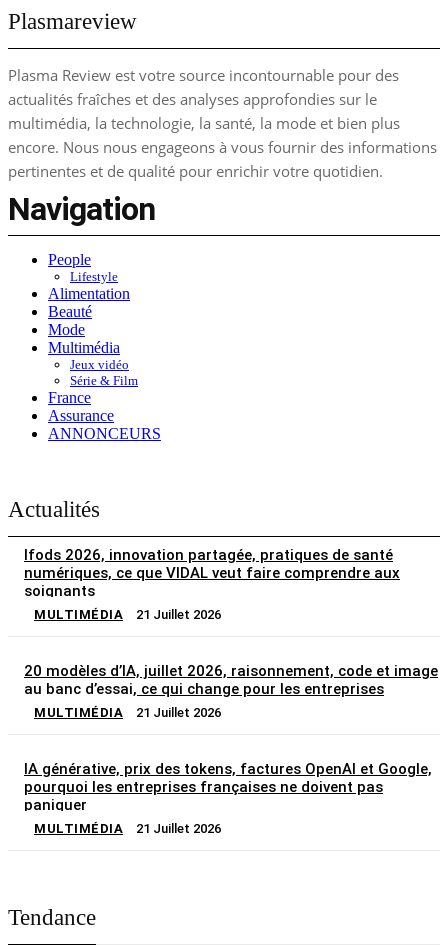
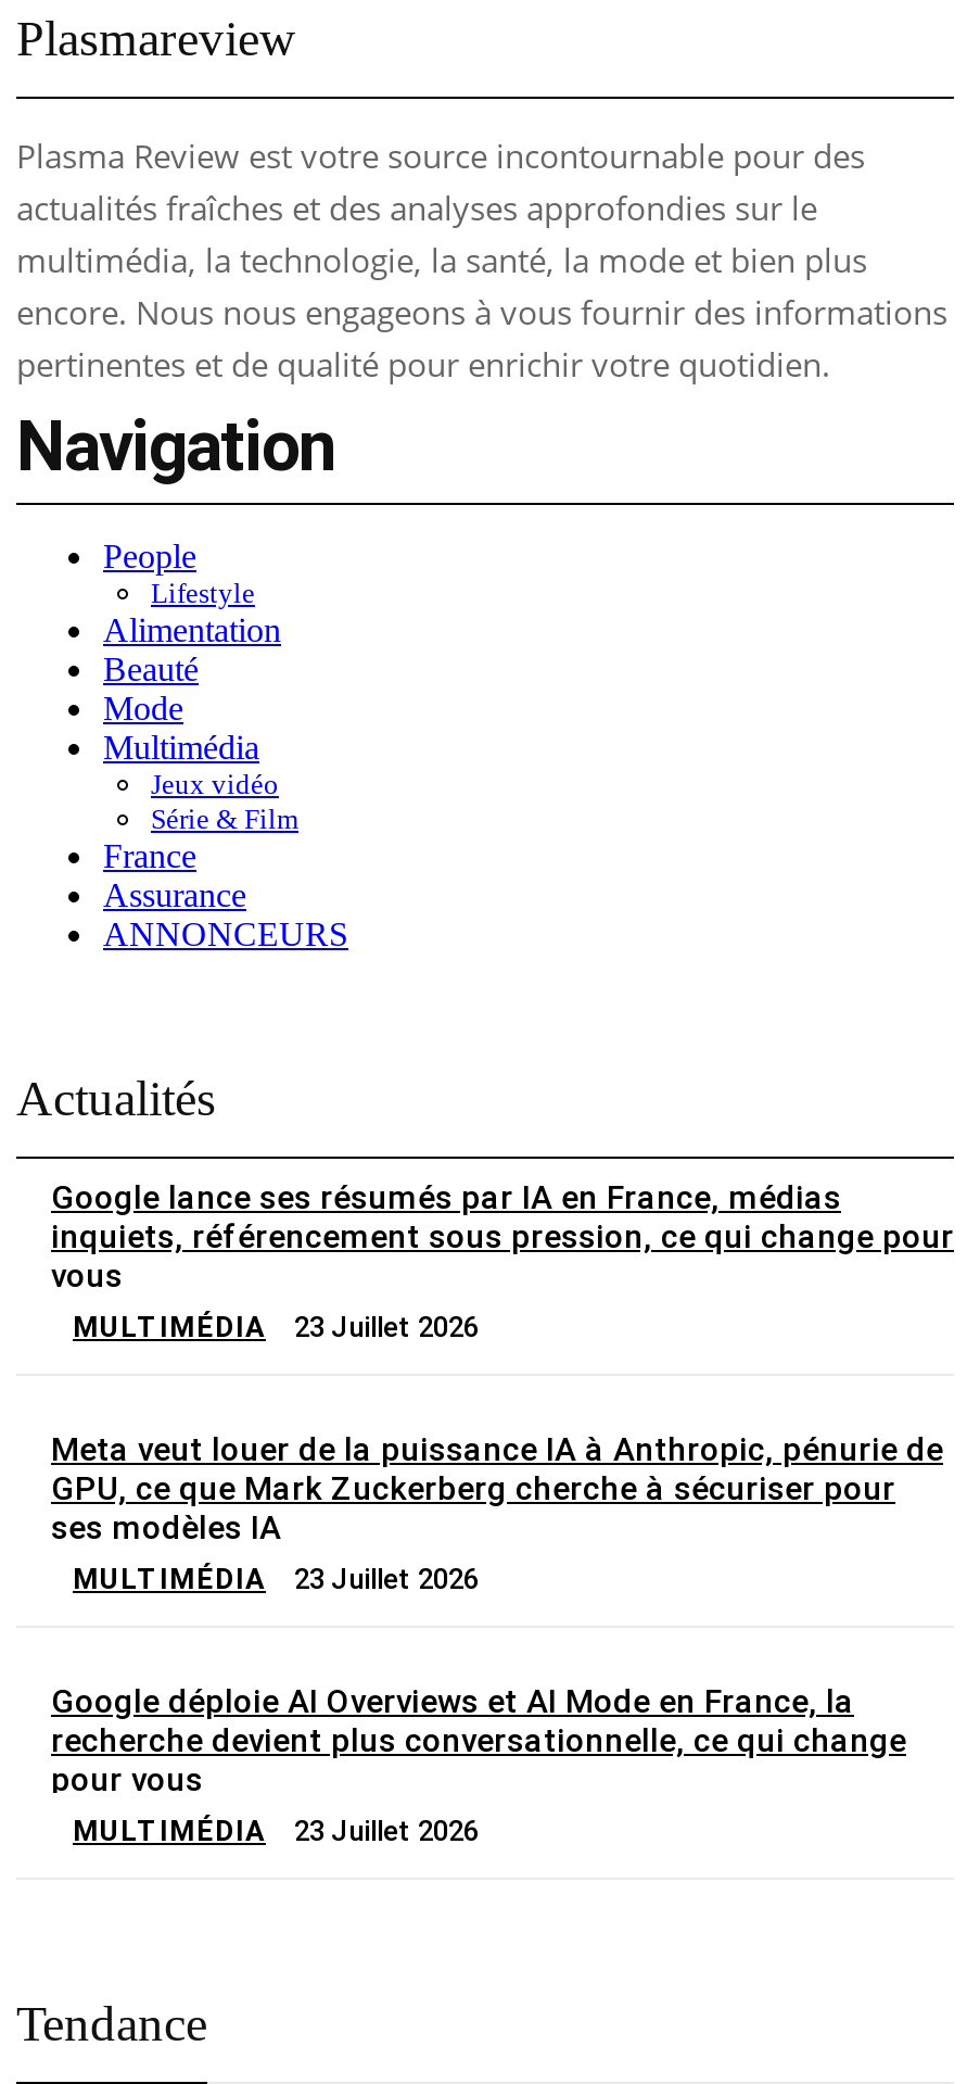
- Ifods 2026, innovation partagée, pratiques de santé
- numériques, ce que VIDAL veut faire comprendre aux
- soignants
+ Google lance ses résumés par IA en France, médias
+ inquiets, référencement sous pression, ce qui change pour
+ vous

- MULTIMÉDIA 21 Juillet 2026
+ MULTIMÉDIA 23 Juillet 2026

- 20 modèles d’IA, juillet 2026, raisonnement, code et image
- au banc d’essai, ce qui change pour les entreprises
+ Meta veut louer de la puissance IA à Anthropic, pénurie de
+ GPU, ce que Mark Zuckerberg cherche à sécuriser pour
+ ses modèles IA

- MULTIMÉDIA 21 Juillet 2026
+ MULTIMÉDIA 23 Juillet 2026

- IA générative, prix des tokens, factures OpenAI et Google,
- pourquoi les entreprises françaises ne doivent pas
- paniquer
+ Google déploie AI Overviews et AI Mode en France, la
+ recherche devient plus conversationnelle, ce qui change
+ pour vous

- MULTIMÉDIA 21 Juillet 2026
+ MULTIMÉDIA 23 Juillet 2026
